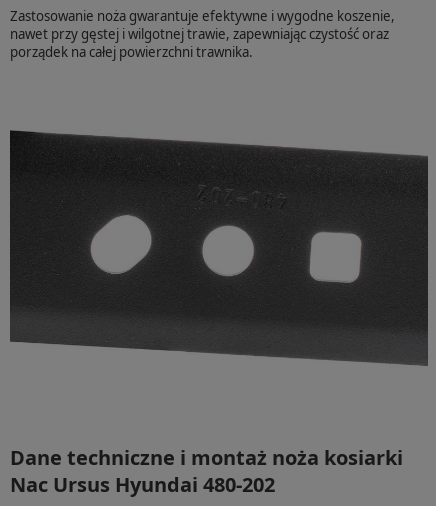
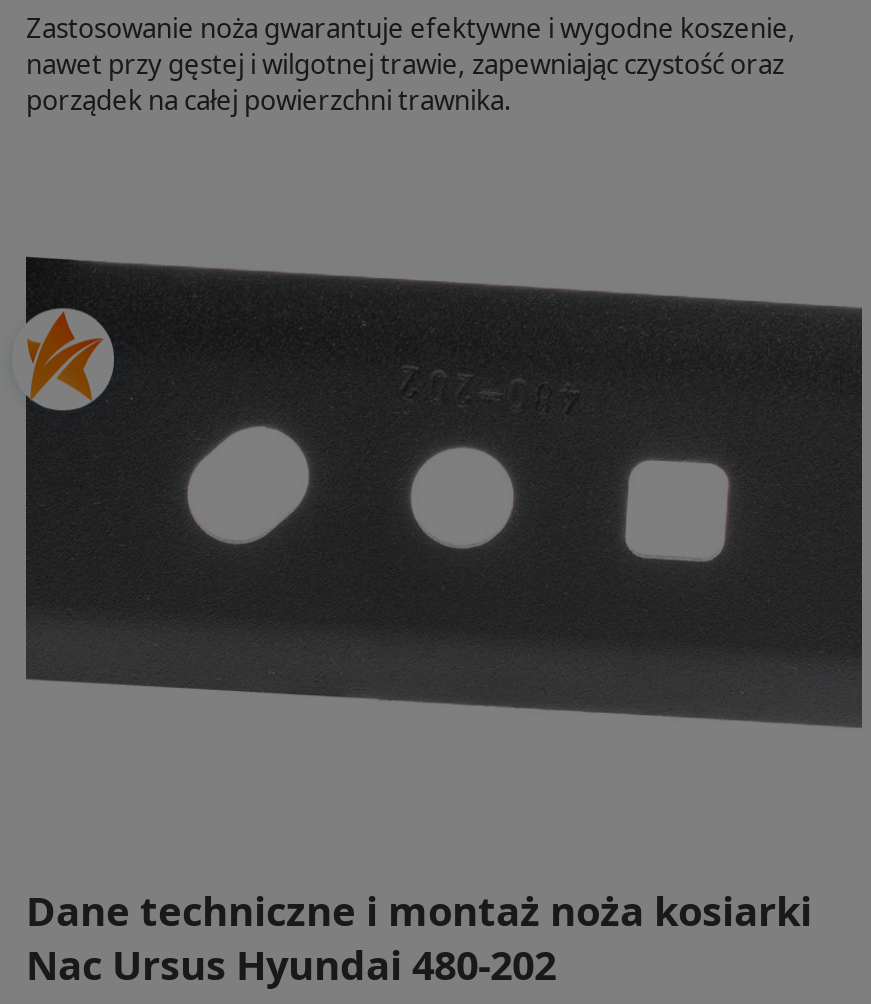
+ [image]
